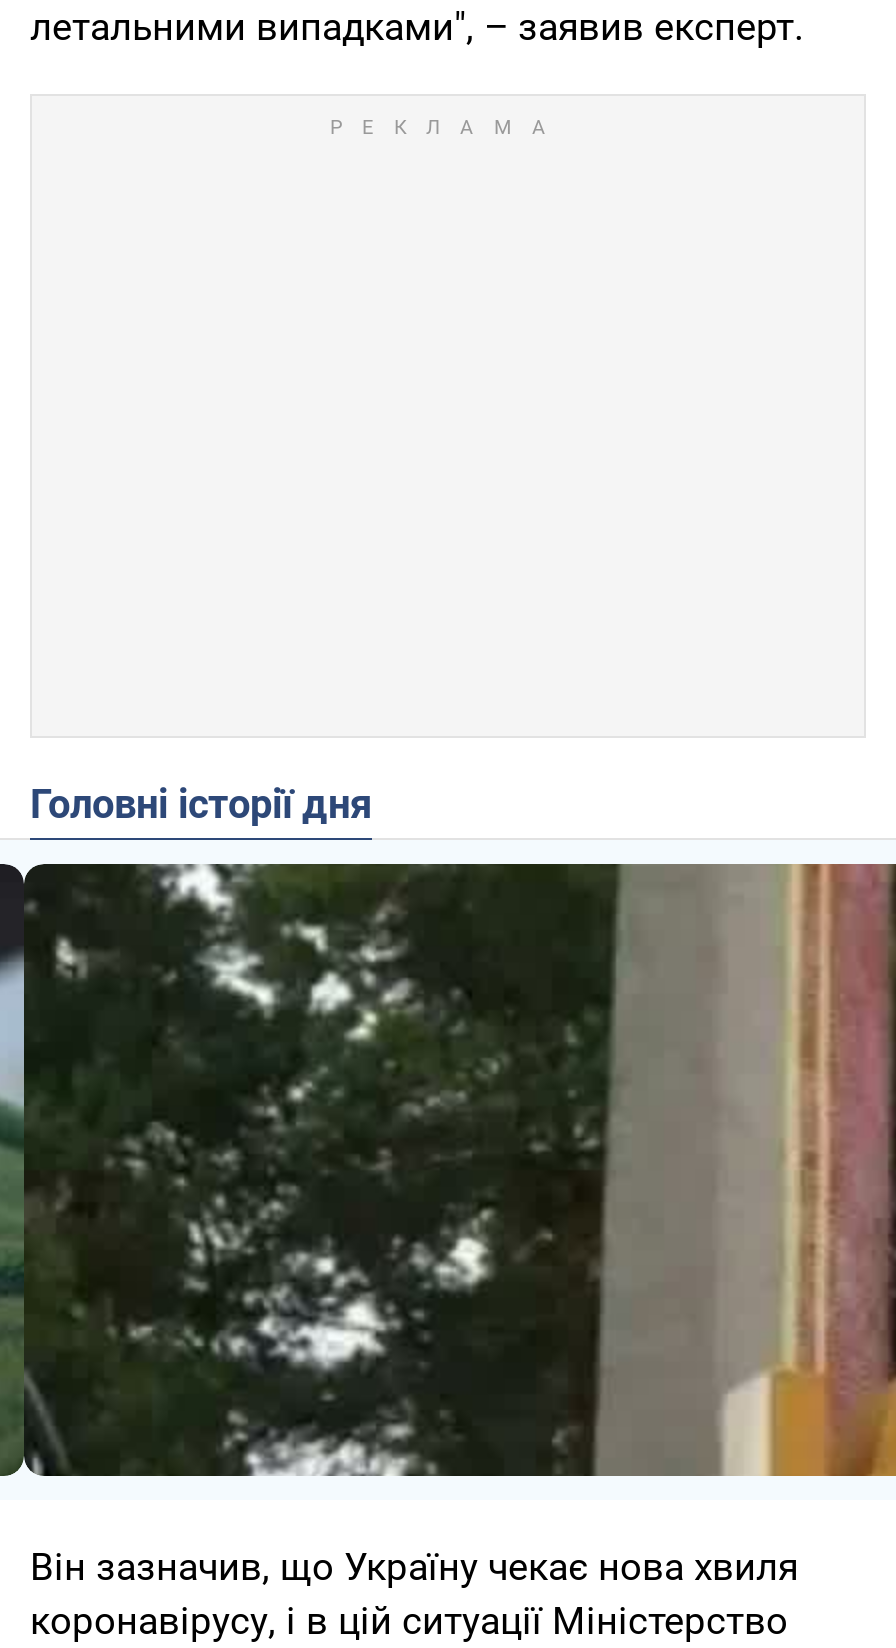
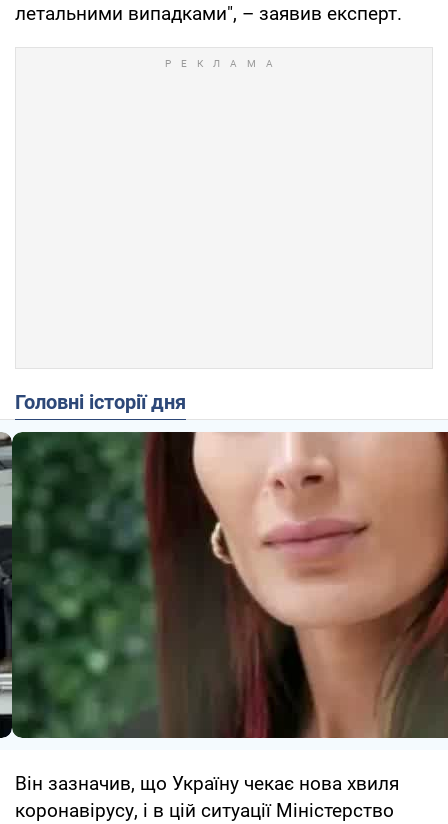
- [image]
+ [image]
